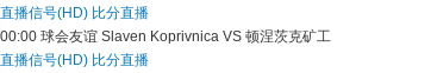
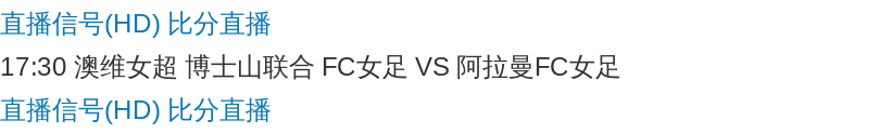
- 00:00 球会友谊Slaven Koprivnica VS 顿涅茨克矿工
+ 17:30 澳维女超博士山联合 FC女足 VS 阿拉曼FC女足
